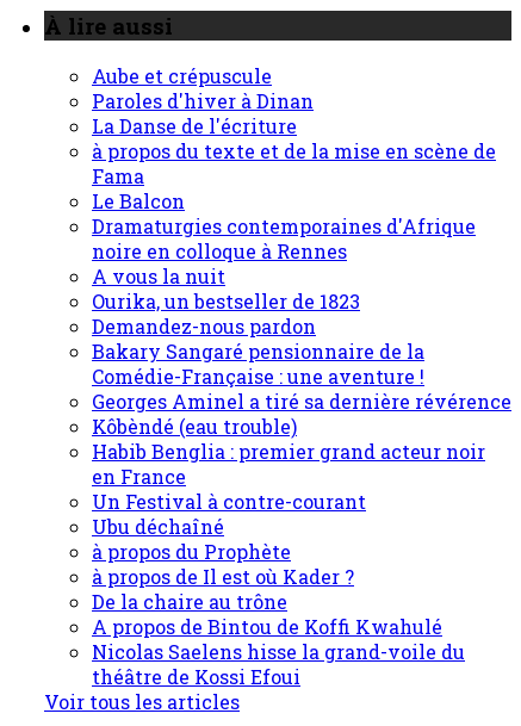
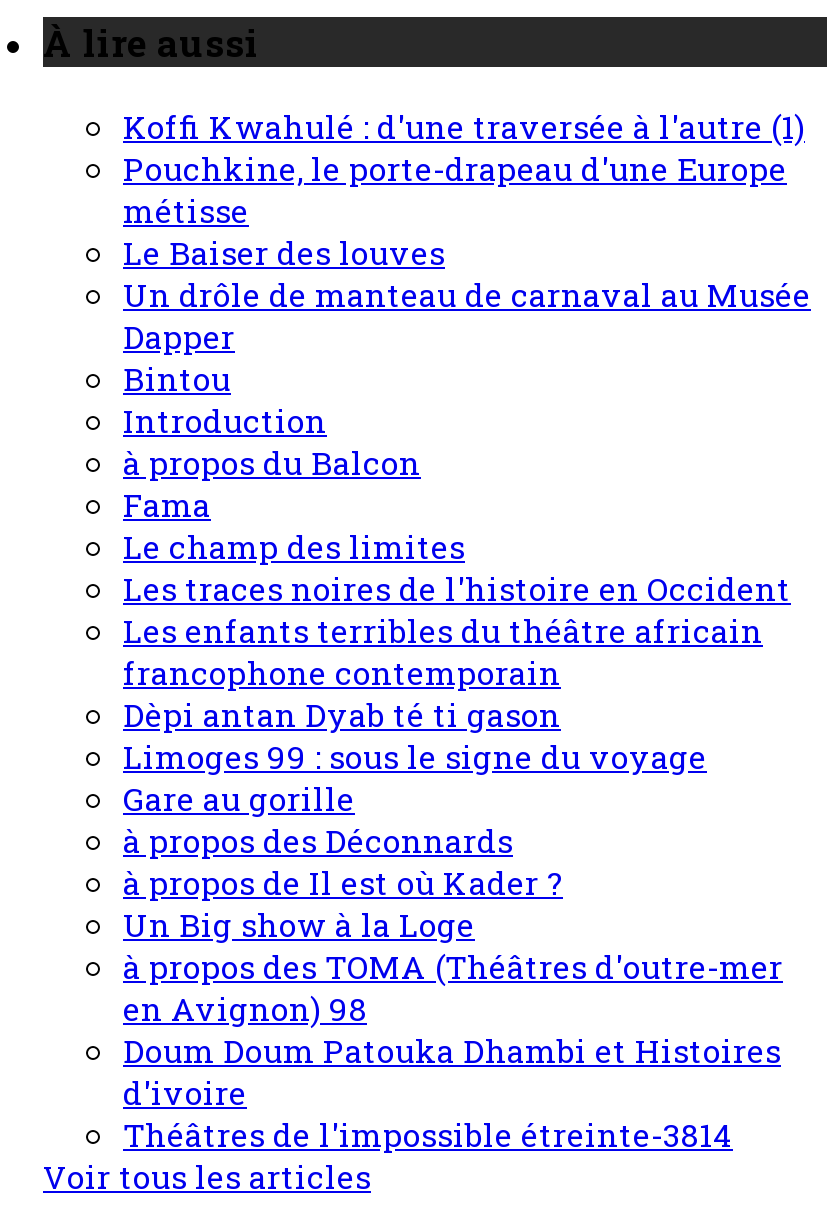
- Aube et crépuscule
- Paroles d'hiver à Dinan
- La Danse de l'écriture
- à propos du texte et de la mise en scène de
+ Koffi Kwahulé : d'une traversée à l'autre (1)
+ Pouchkine, le porte-drapeau d'une Europe
+ métisse
+ Le Baiser des louves
+ Un drôle de manteau de carnaval au Musée
+ Dapper
+ Bintou
+ Introduction
+ à propos du Balcon

moved down: Fama

- Le Balcon
- Dramaturgies contemporaines d'Afrique
- noire en colloque à Rennes
- A vous la nuit
- Ourika, un bestseller de 1823
- Demandez-nous pardon
- Bakary Sangaré pensionnaire de la
- Comédie-Française : une aventure !
- Georges Aminel a tiré sa dernière révérence
- Kôbèndé (eau trouble)
- Habib Benglia : premier grand acteur noir
- en France
- Un Festival à contre-courant
- Ubu déchaîné
- à propos du Prophète
+ Le champ des limites
+ Les traces noires de l'histoire en Occident
+ Les enfants terribles du théâtre africain
+ francophone contemporain
+ Dèpi antan Dyab té ti gason
+ Limoges 99 : sous le signe du voyage
+ Gare au gorille
+ à propos des Déconnards

moved up: à propos de Il est où Kader ?

- De la chaire au trône
- A propos de Bintou de Koffi Kwahulé
- Nicolas Saelens hisse la grand-voile du
- théâtre de Kossi Efoui
+ Un Big show à la Loge
+ à propos des TOMA (Théâtres d'outre-mer
+ en Avignon) 98
+ Doum Doum Patouka Dhambi et Histoires
+ d'ivoire
+ Théâtres de l'impossible étreinte-3814
